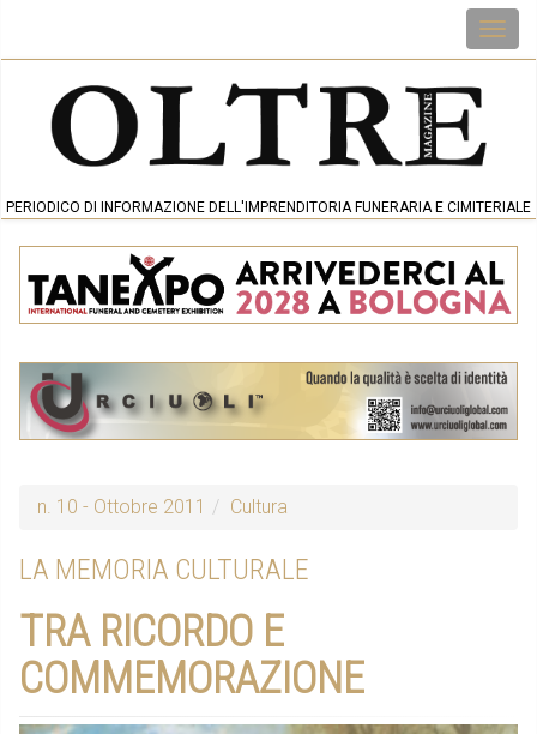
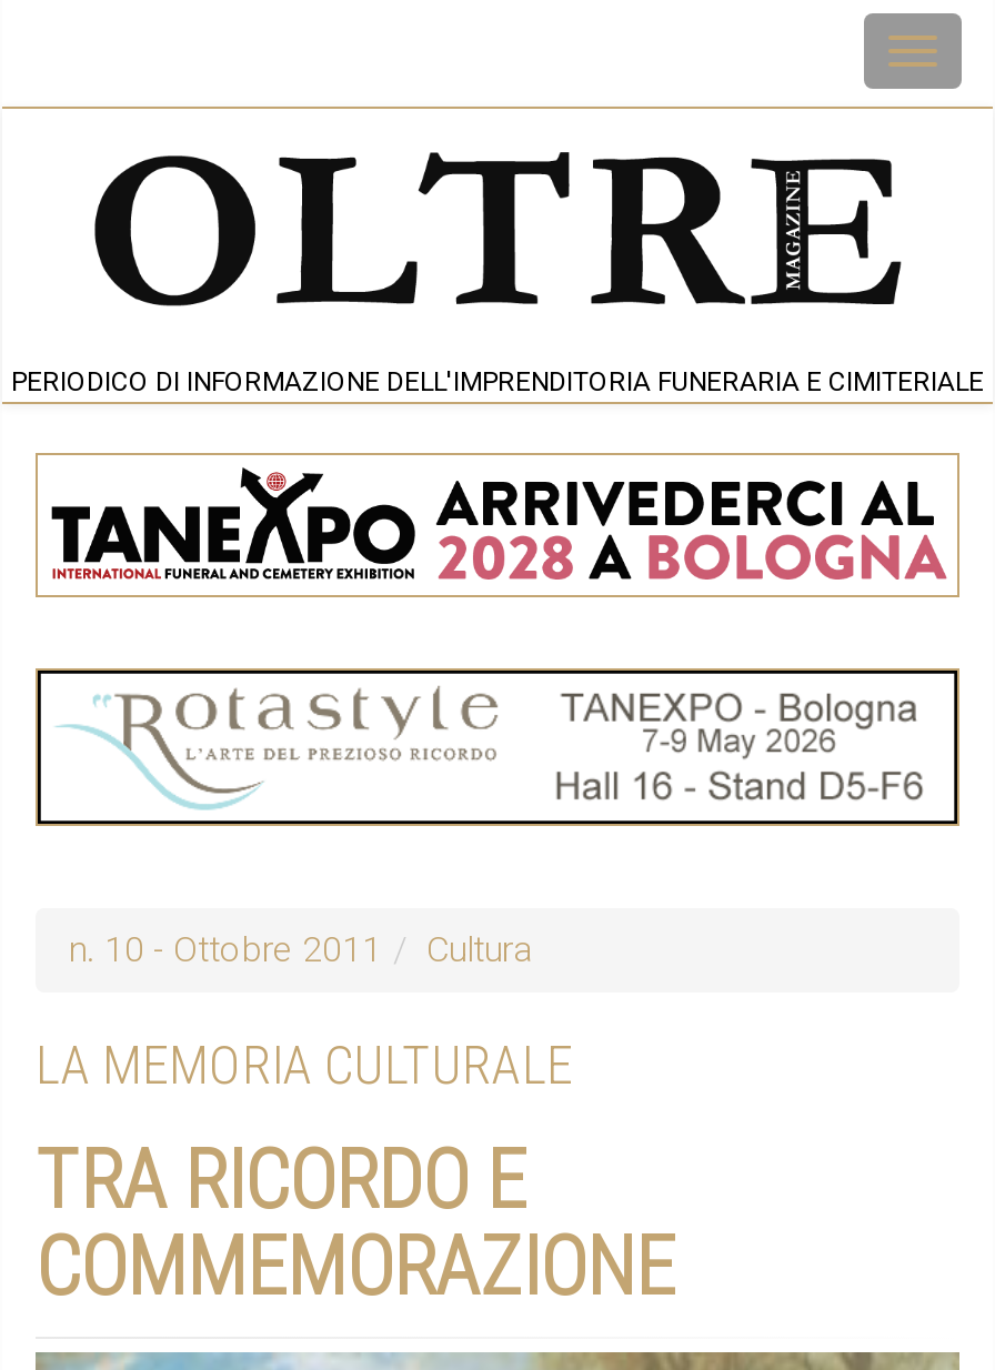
- [image]
+ [image]
